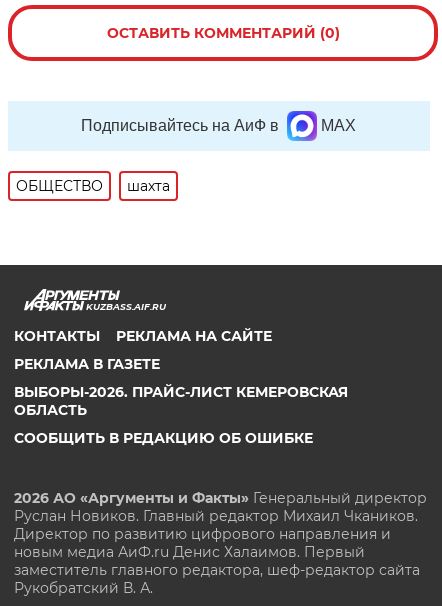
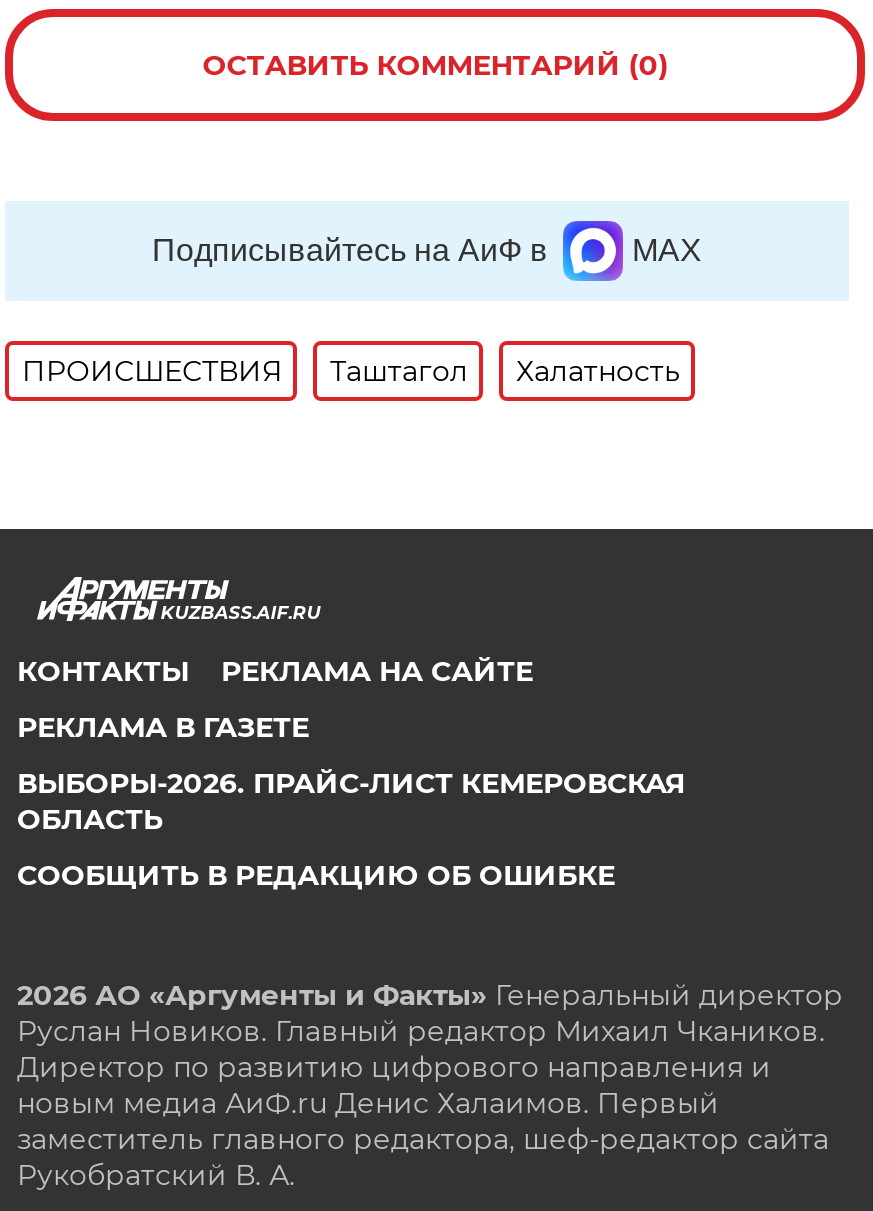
- ОБЩЕСТВО
- шахта
+ ПРОИСШЕСТВИЯ
+ Таштагол
+ Халатность
